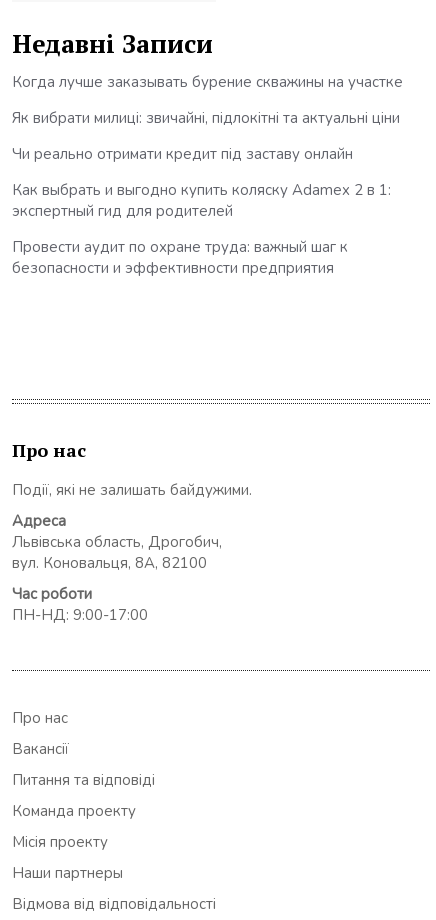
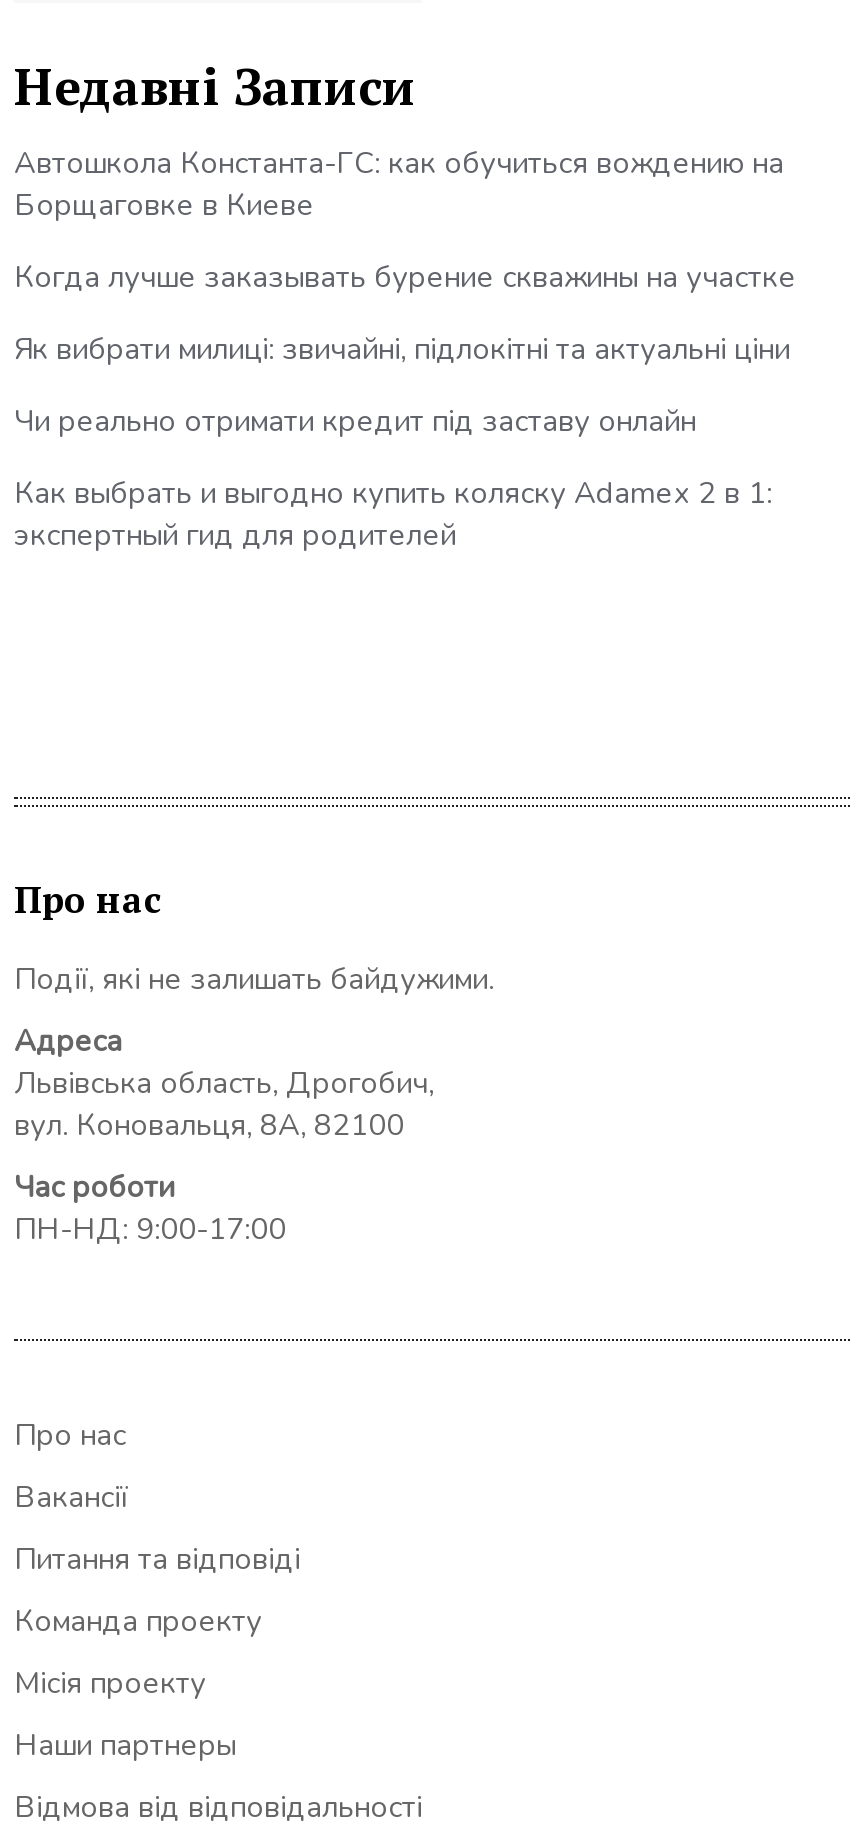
+ Автошкола Константа-ГС: как обучиться вождению на
+ Борщаговке в Киеве

moved down: Когда лучше заказывать бурение скважины на участке | Як вибрати милиці: звичайні, підлокітні та актуальні ціни | Чи реально отримати кредит під заставу онлайн | Как выбрать и выгодно купить коляску Adamex 2 в 1: | экспертный гид для родителей

- Провести аудит по охране труда: важный шаг к
- безопасности и эффективности предприятия
